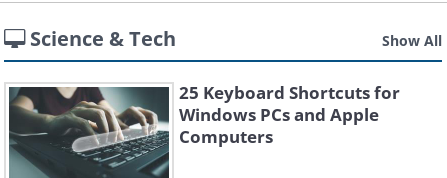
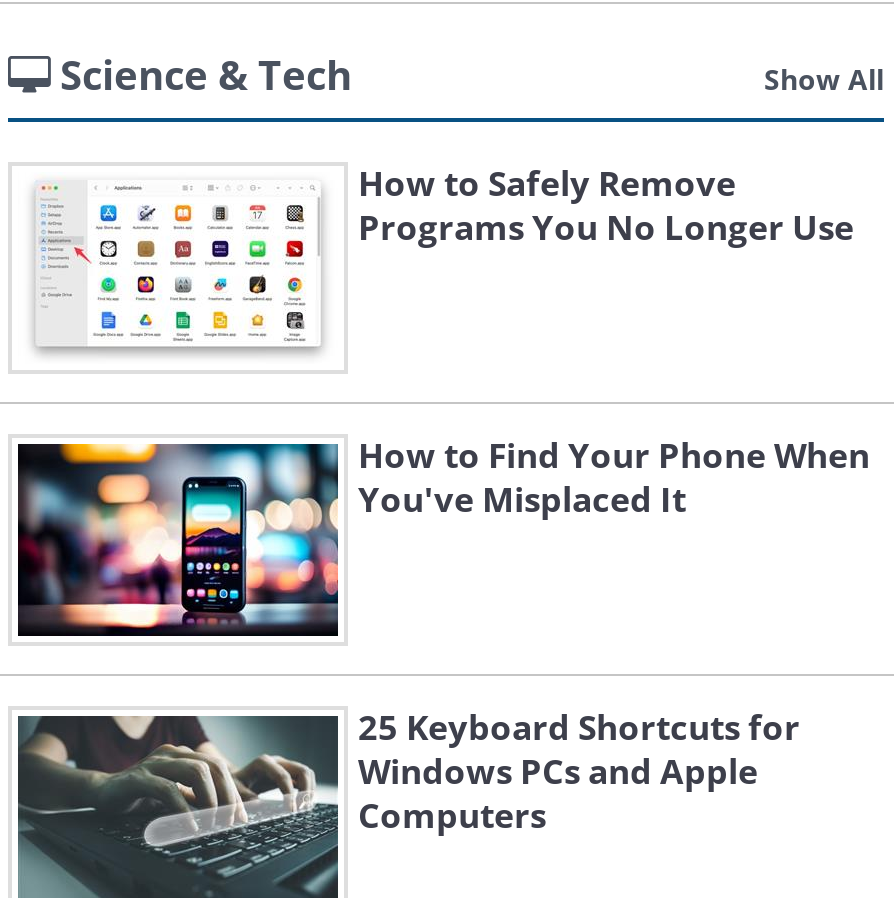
+ [image]
+ How to Find Your Phone When
+ You've Misplaced It

+ [image]
+ How to Safely Remove
+ Programs You No Longer Use
